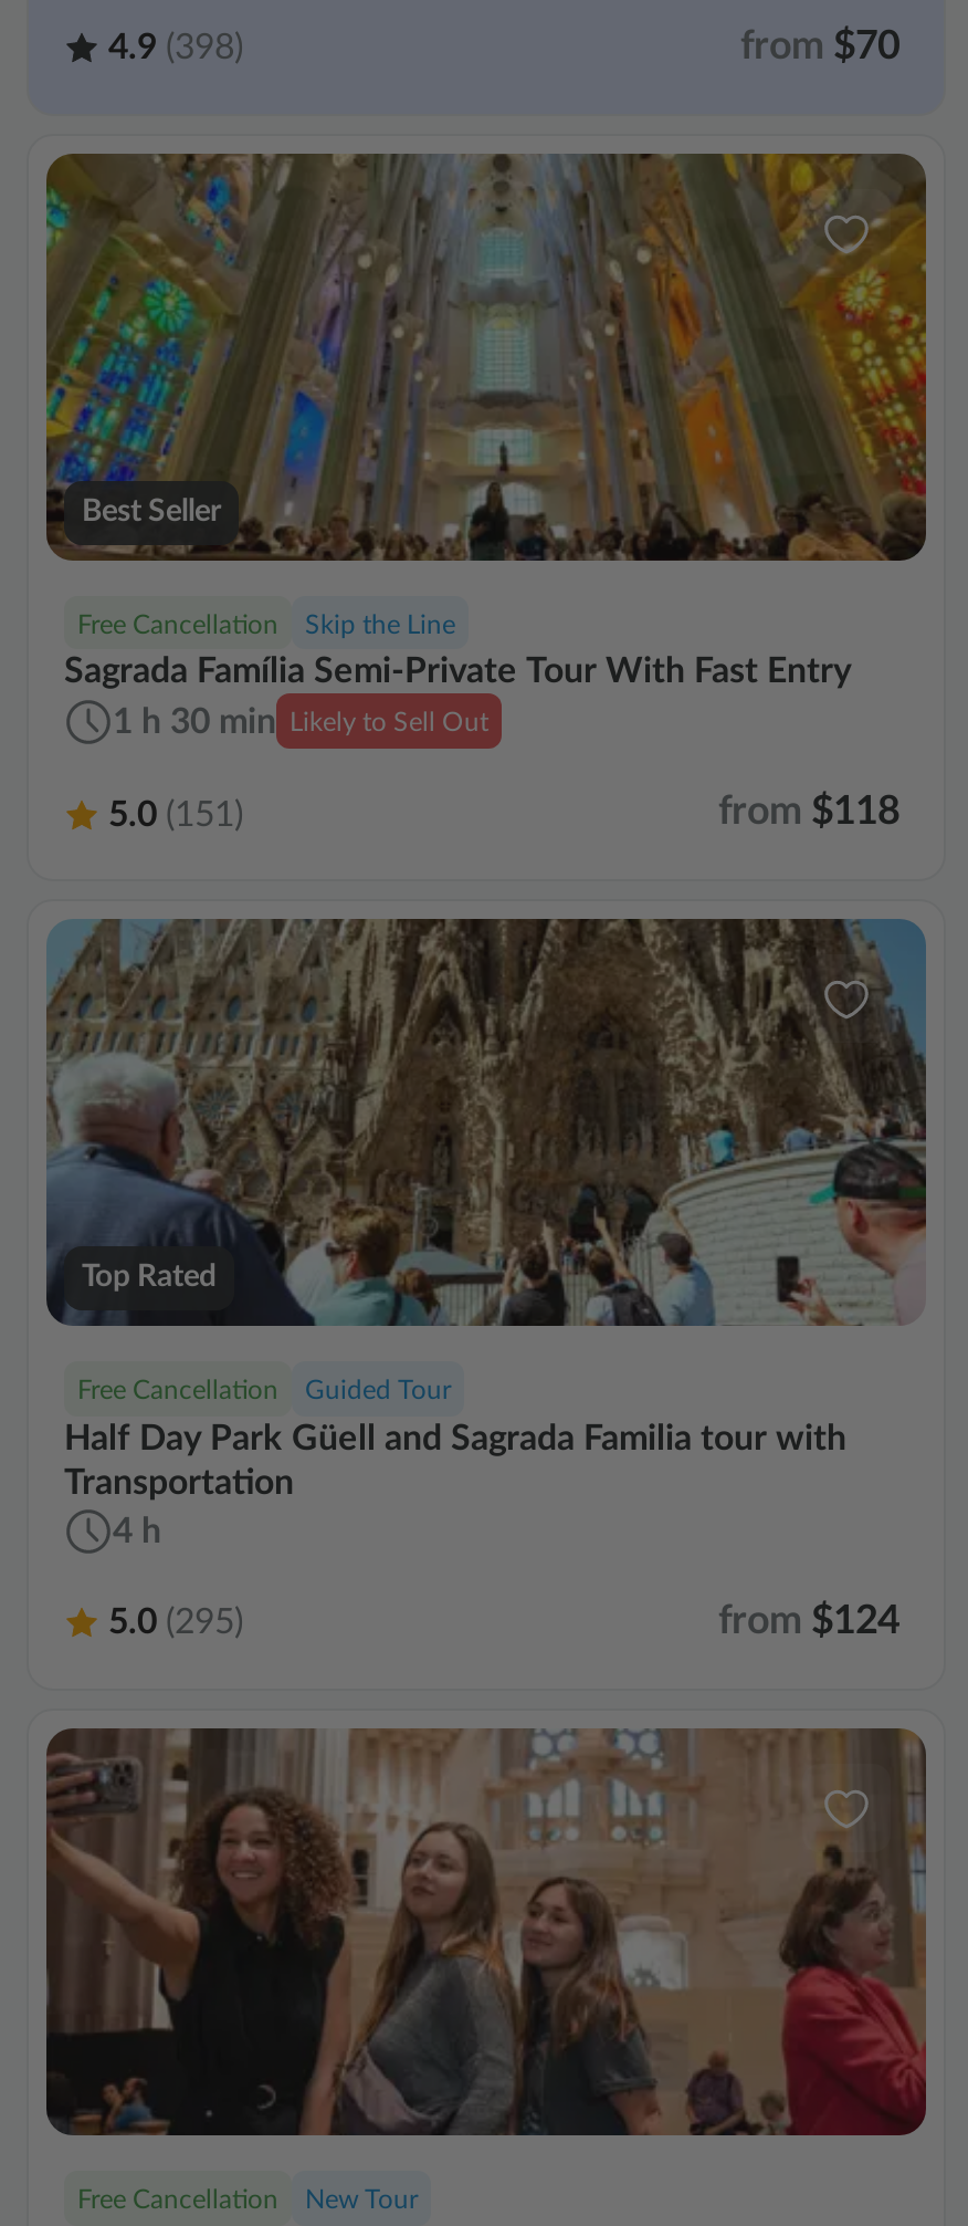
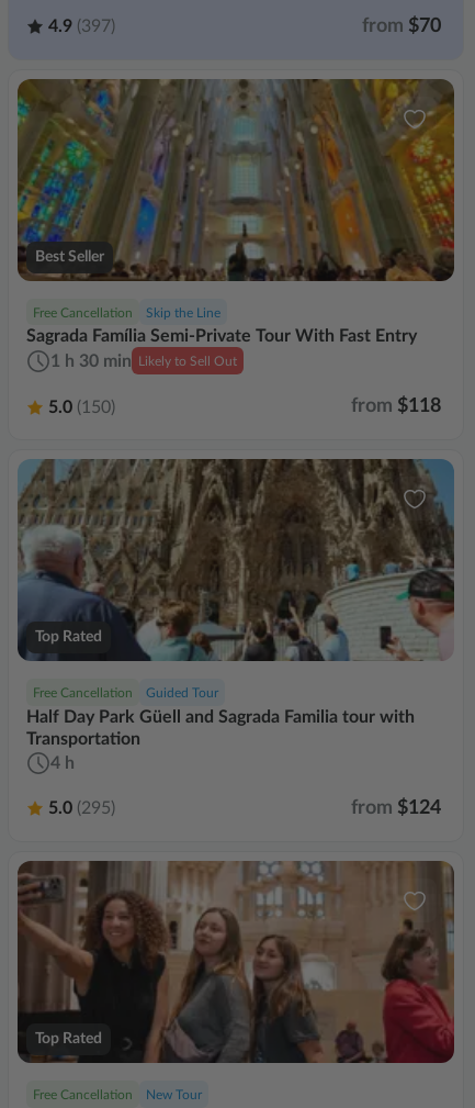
- 4.9 (398)
+ 4.9 (397)

- 5.0 (151)
+ 5.0 (150)

+ Top Rated
